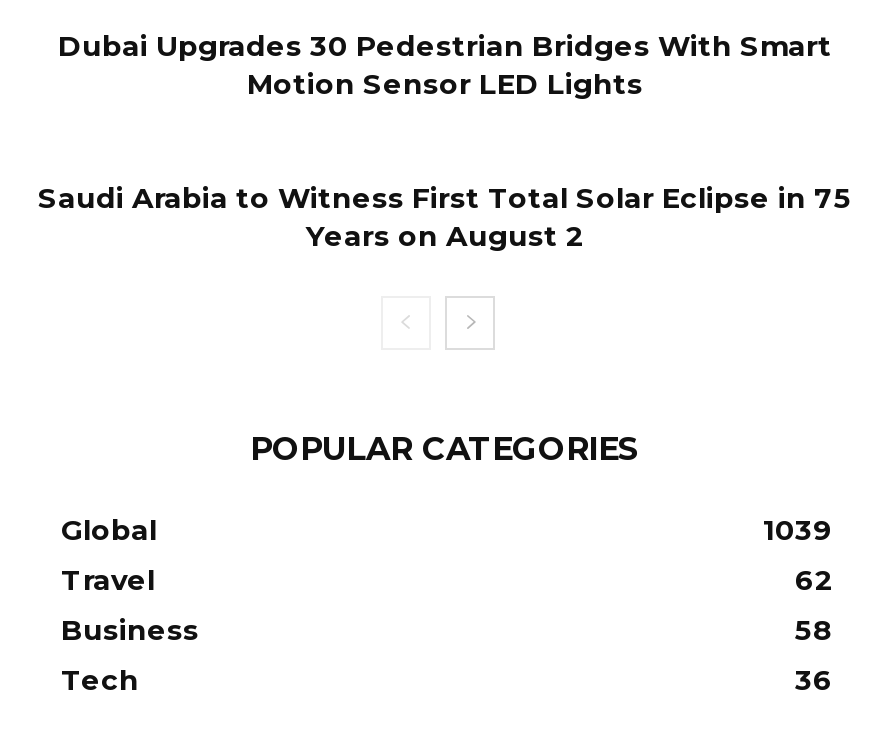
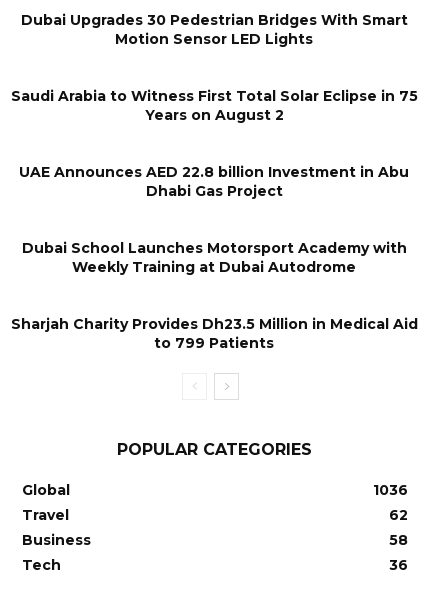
+ UAE Announces AED 22.8 billion Investment in Abu
+ Dhabi Gas Project
+ Dubai School Launches Motorsport Academy with
+ Weekly Training at Dubai Autodrome
+ Sharjah Charity Provides Dh23.5 Million in Medical Aid
+ to 799 Patients

- 1039
+ 1036
